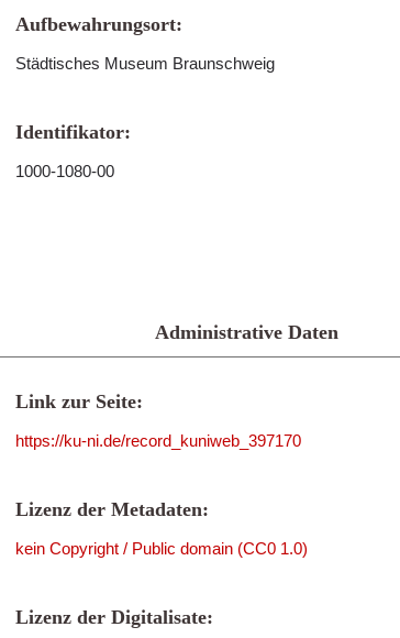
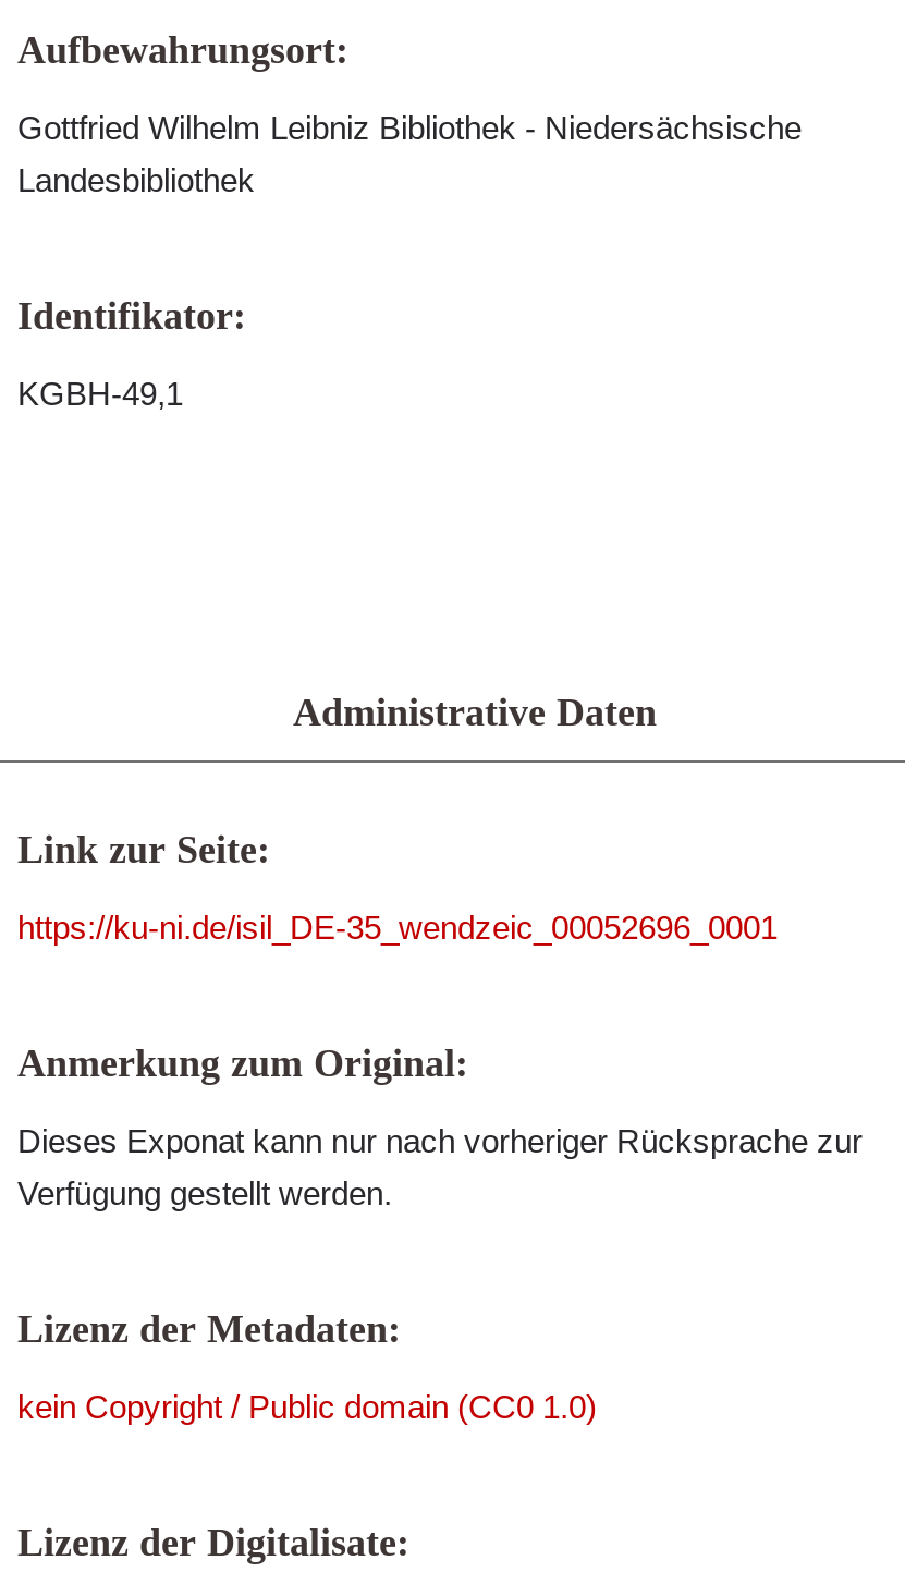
- Städtisches Museum Braunschweig
+ Gottfried Wilhelm Leibniz Bibliothek - Niedersächsische
+ Landesbibliothek

- 1000-1080-00
+ KGBH-49,1

- https://ku-ni.de/record_kuniweb_397170
+ https://ku-ni.de/isil_DE-35_wendzeic_00052696_0001
+ Anmerkung zum Original:
+ Dieses Exponat kann nur nach vorheriger Rücksprache zur
+ Verfügung gestellt werden.
